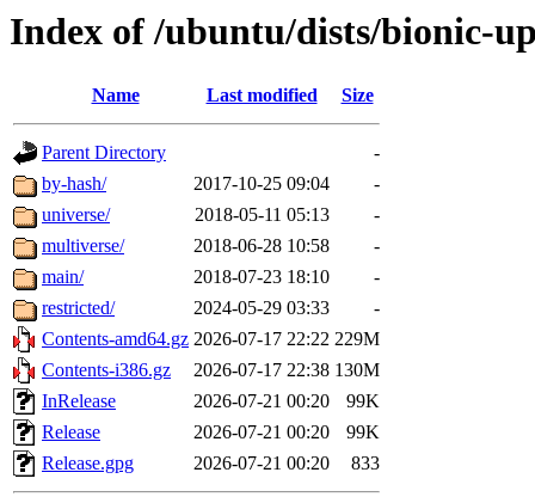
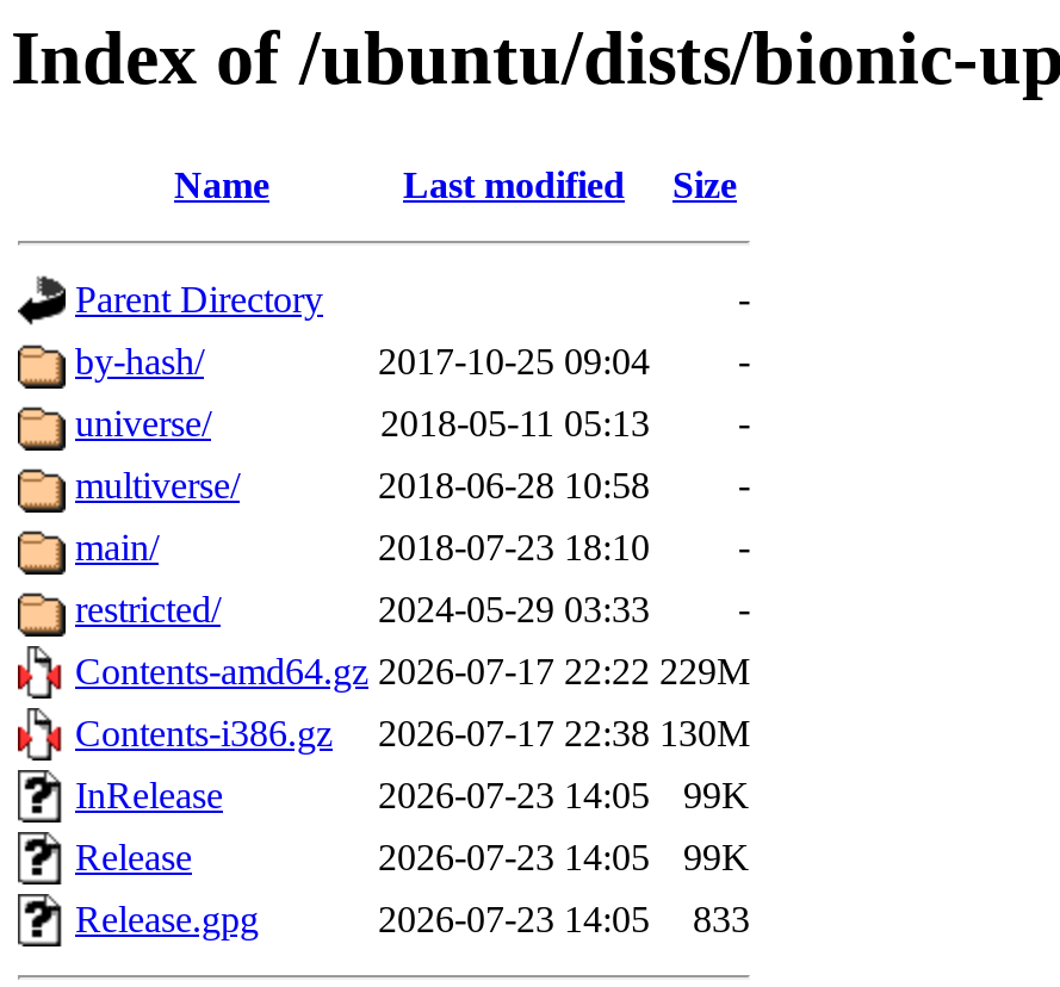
- 2026-07-21 00:20 99K
+ 2026-07-23 14:05 99K

- 2026-07-21 00:20 99K
+ 2026-07-23 14:05 99K

- 2026-07-21 00:20 833
+ 2026-07-23 14:05 833
